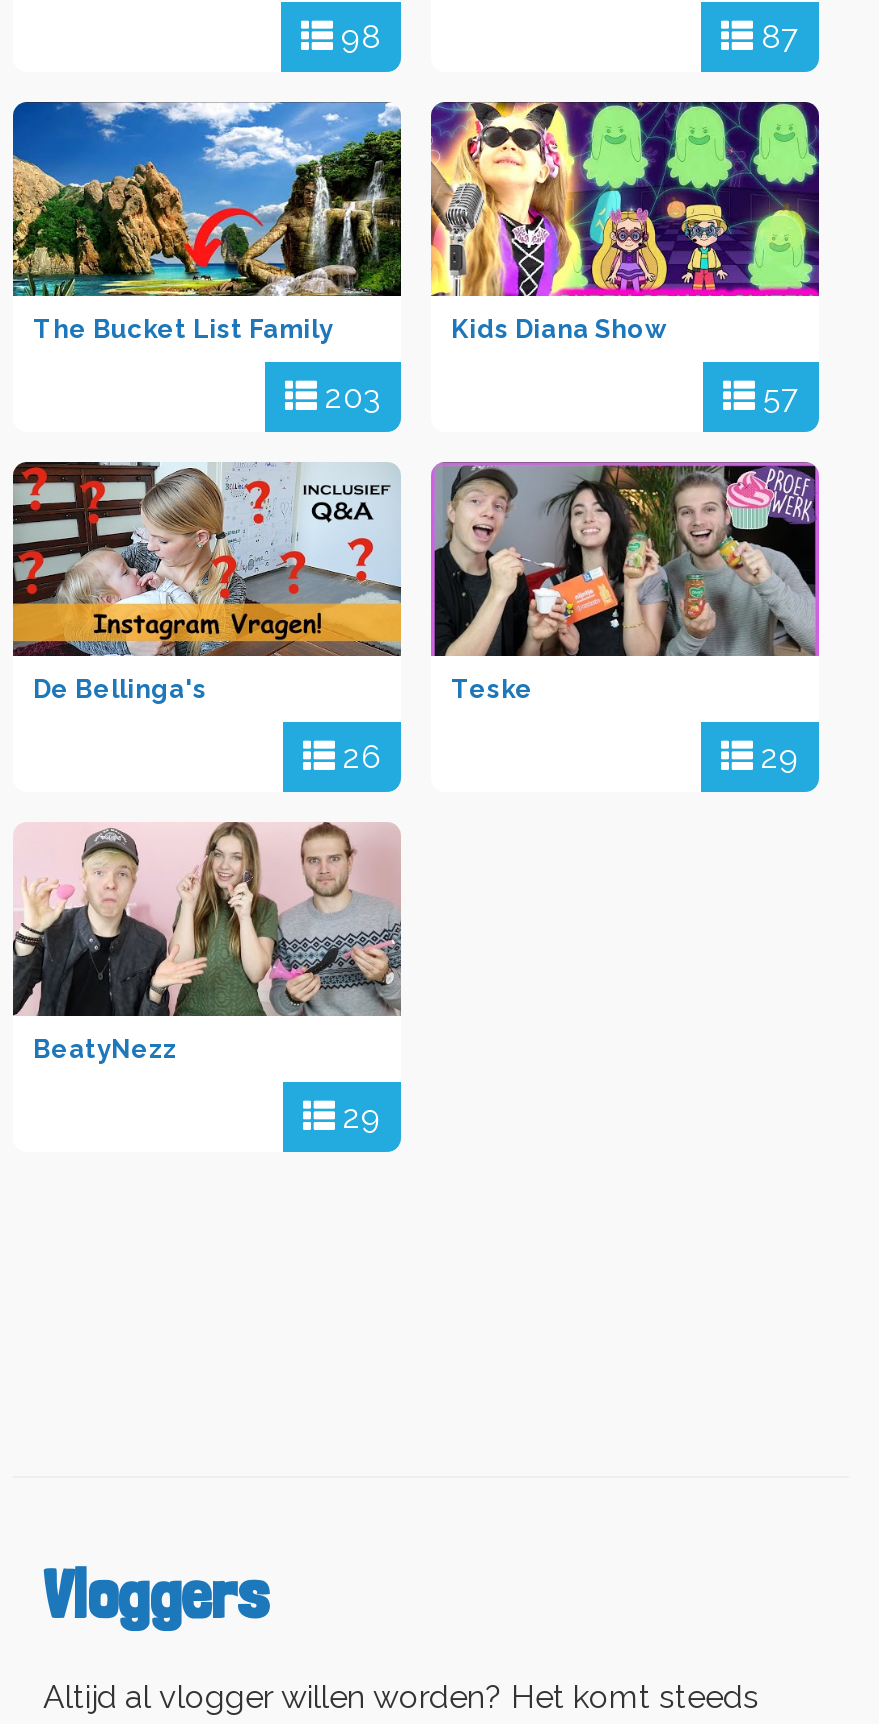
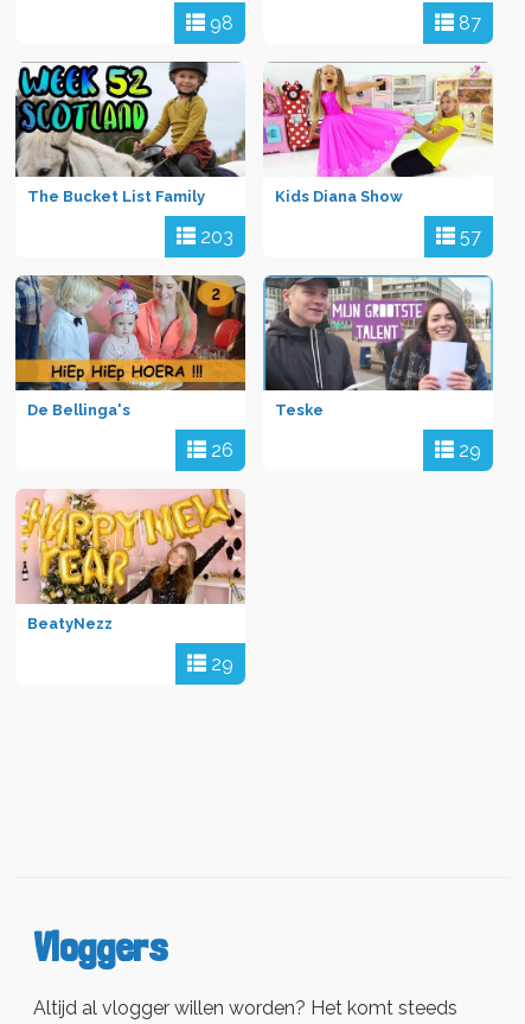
- [image]
+ [image]

- [image]
+ [image]

- [image]
+ [image]

- [image]
+ [image]

- [image]
+ [image]
